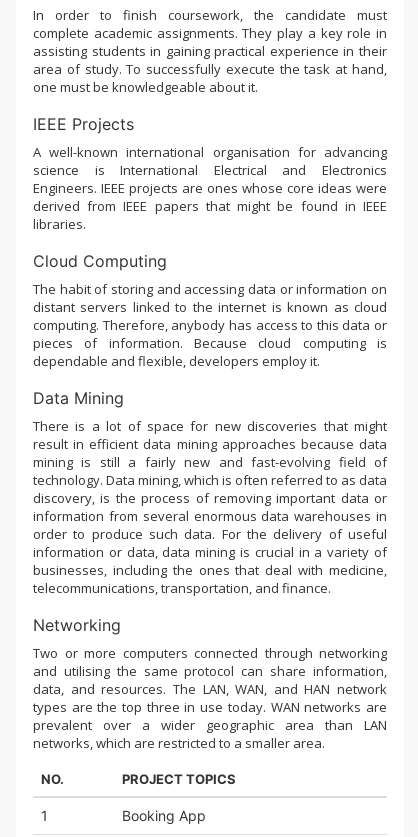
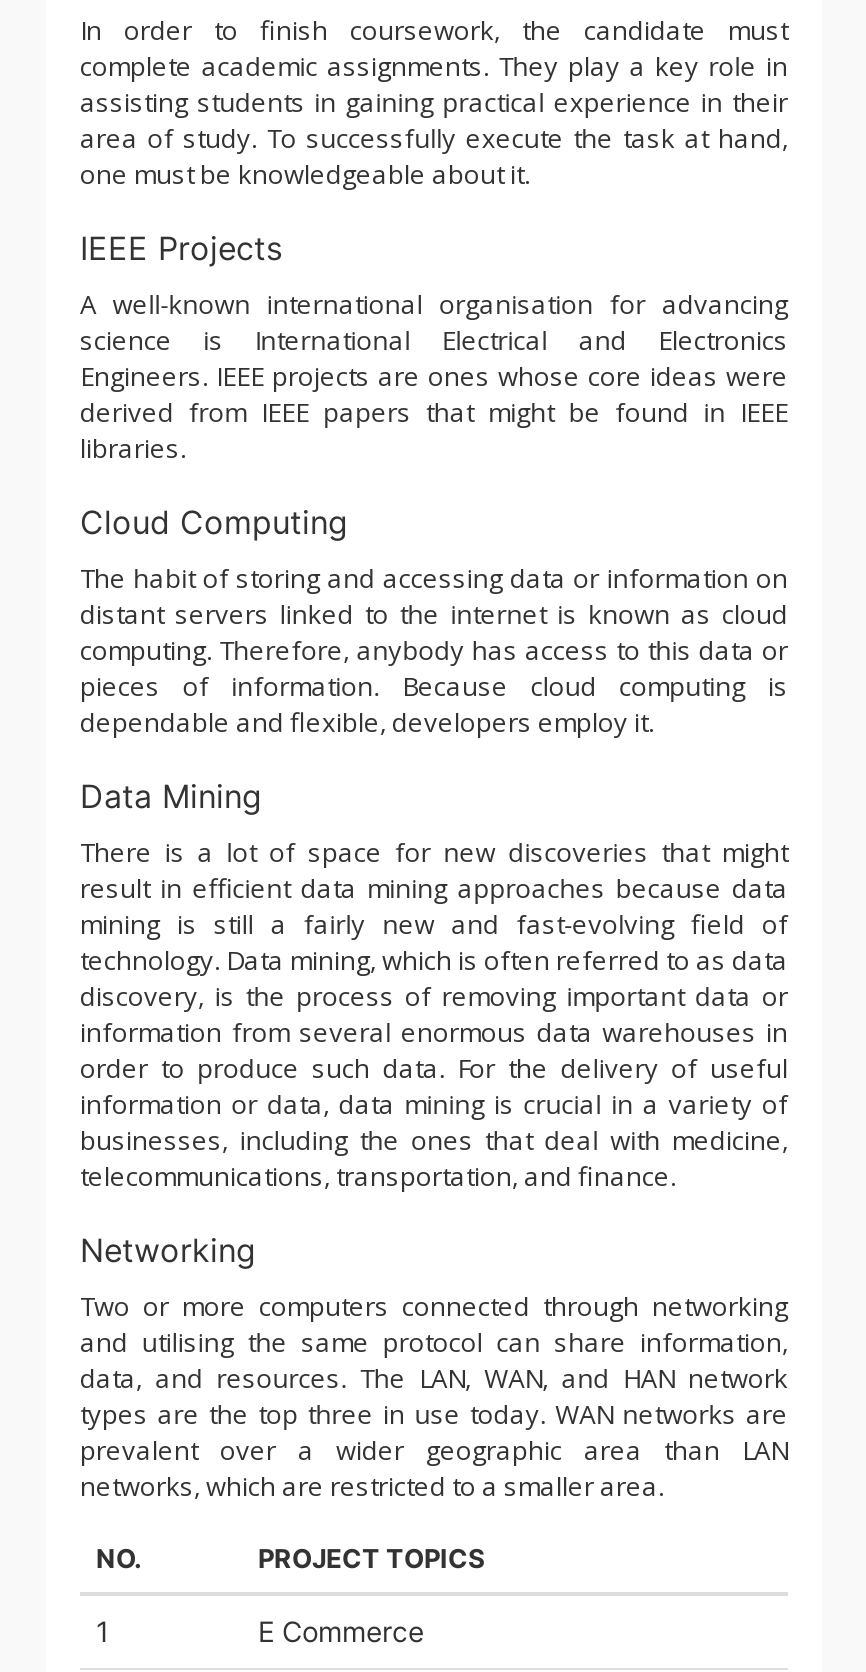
- Booking App
+ E Commerce
